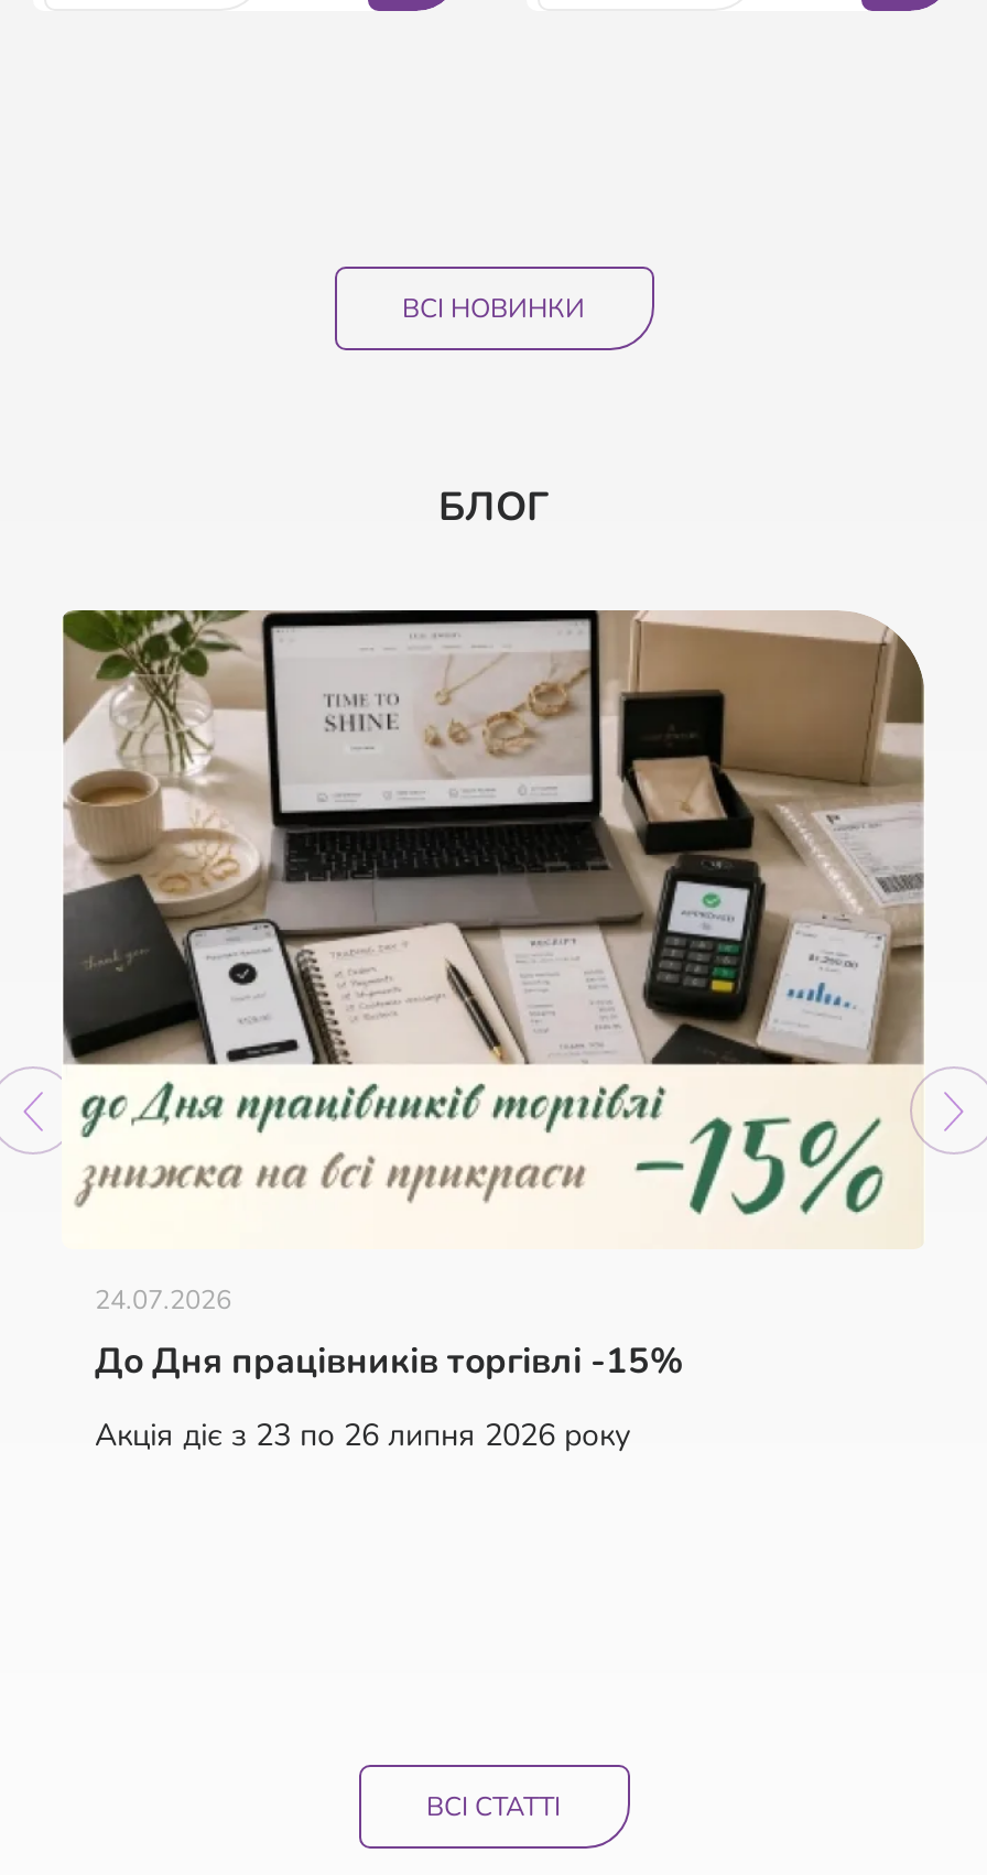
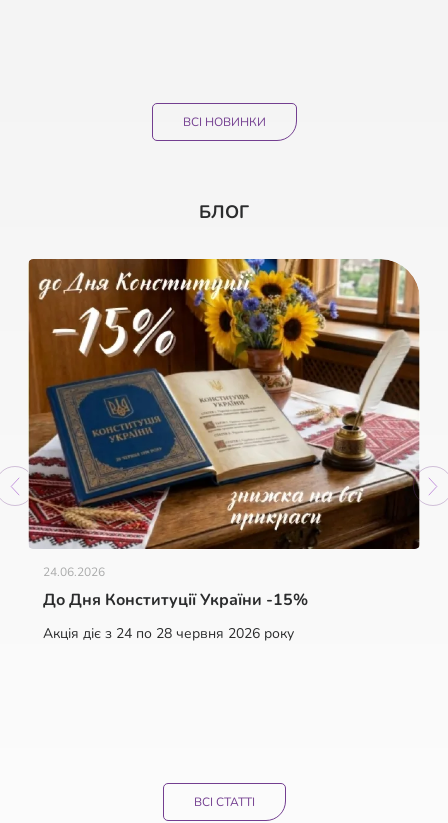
- [image]
- 24.07.2026
+ [image]
+ 24.06.2026

- До Дня працівників торгівлі -15%
+ До Дня Конституції України -15%

- Акція діє з 23 по 26 липня 2026 року
+ Акція діє з 24 по 28 червня 2026 року
